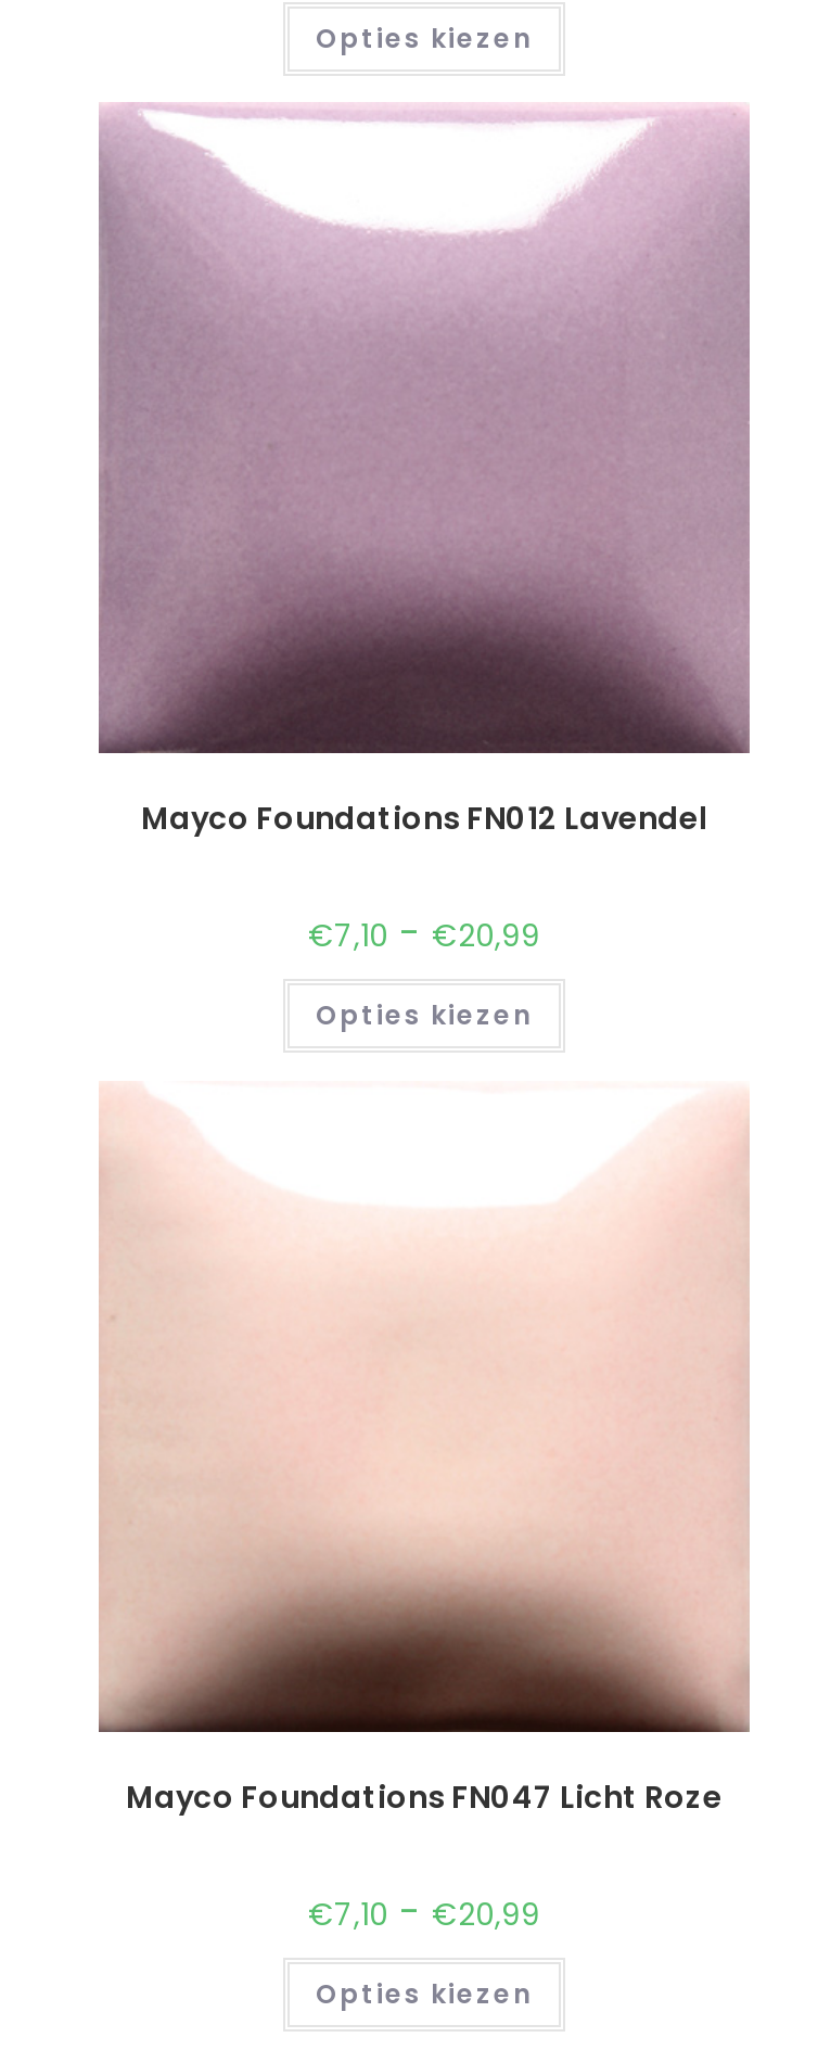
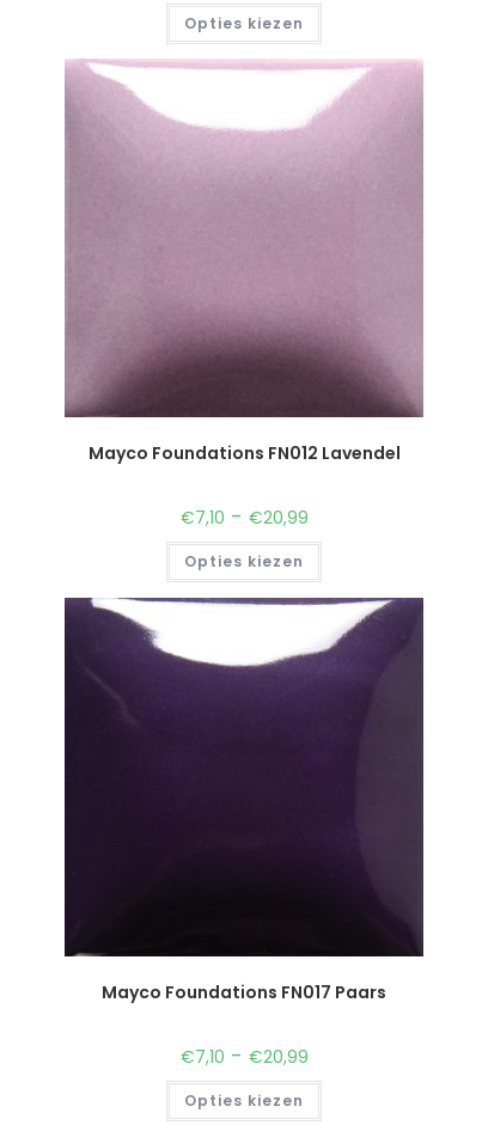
- [image]
- Mayco Foundations FN047 Licht Roze
+ [image]
+ Mayco Foundations FN017 Paars
